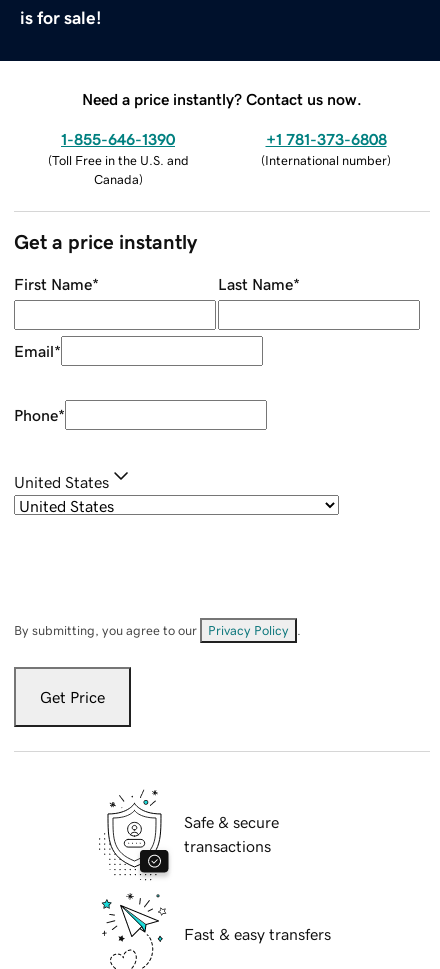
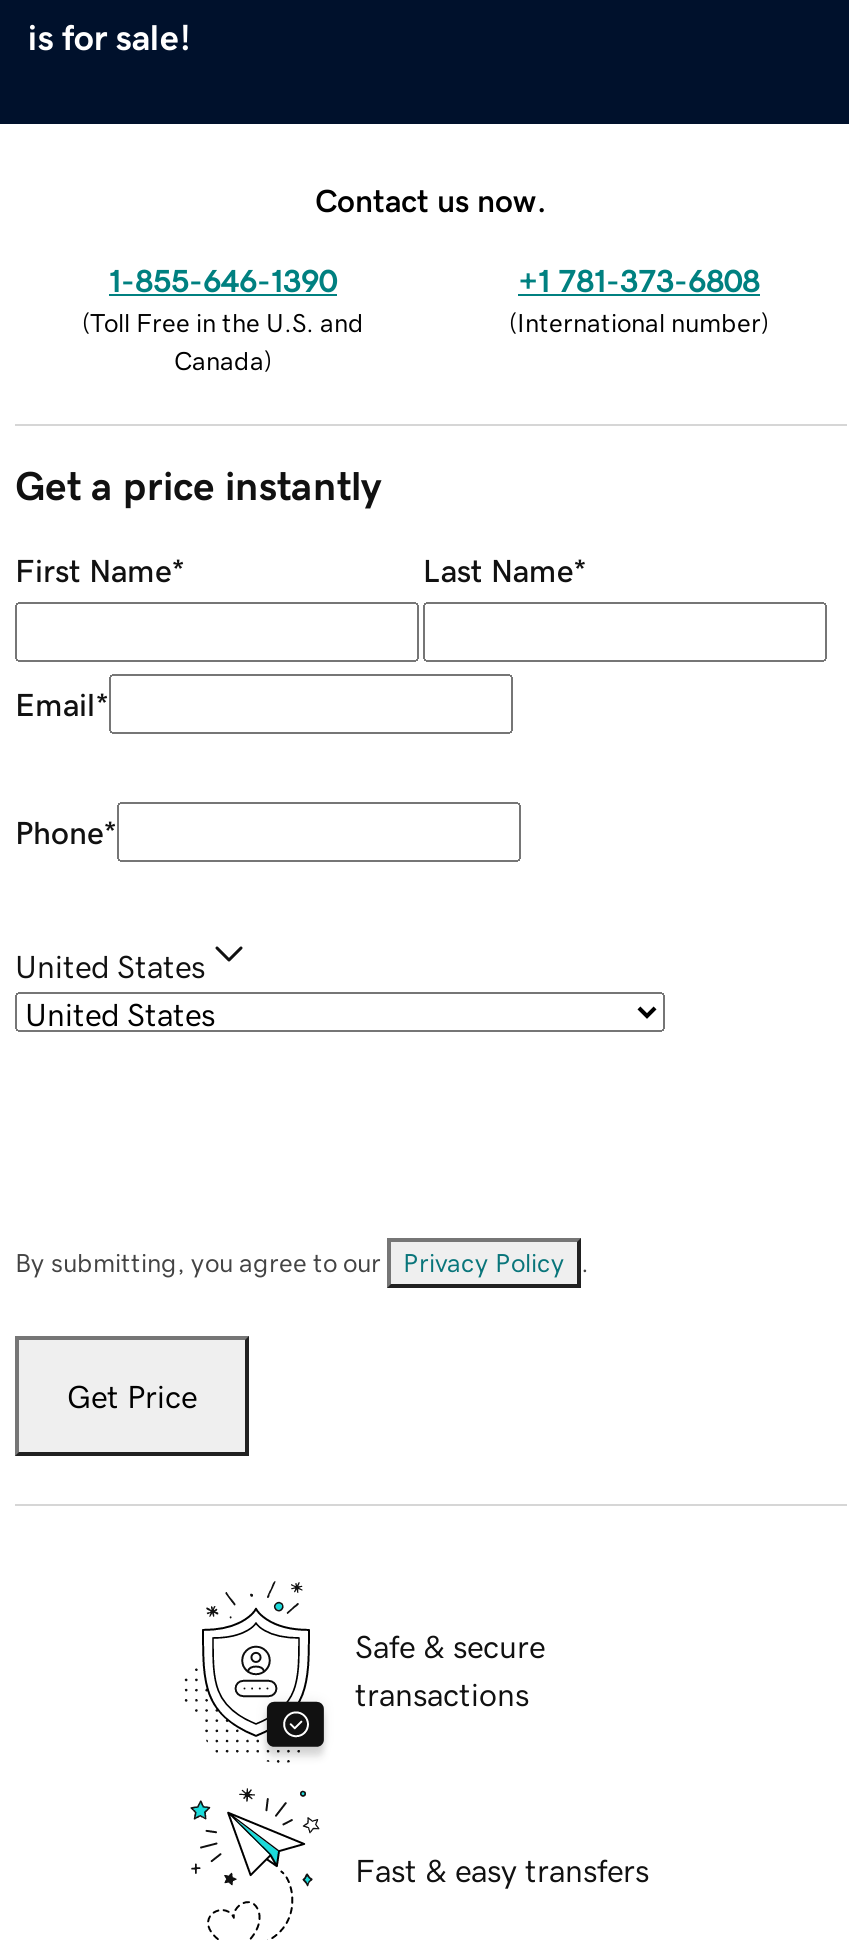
- Need a price instantly? Contact us now.
+ Contact us now.
